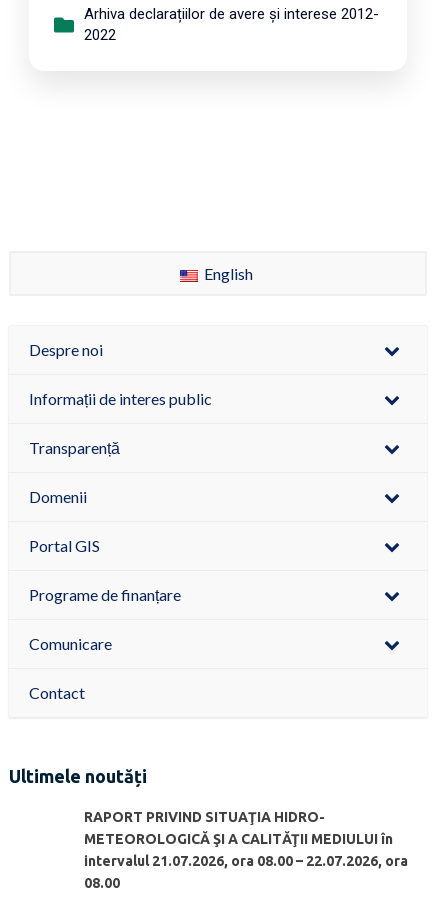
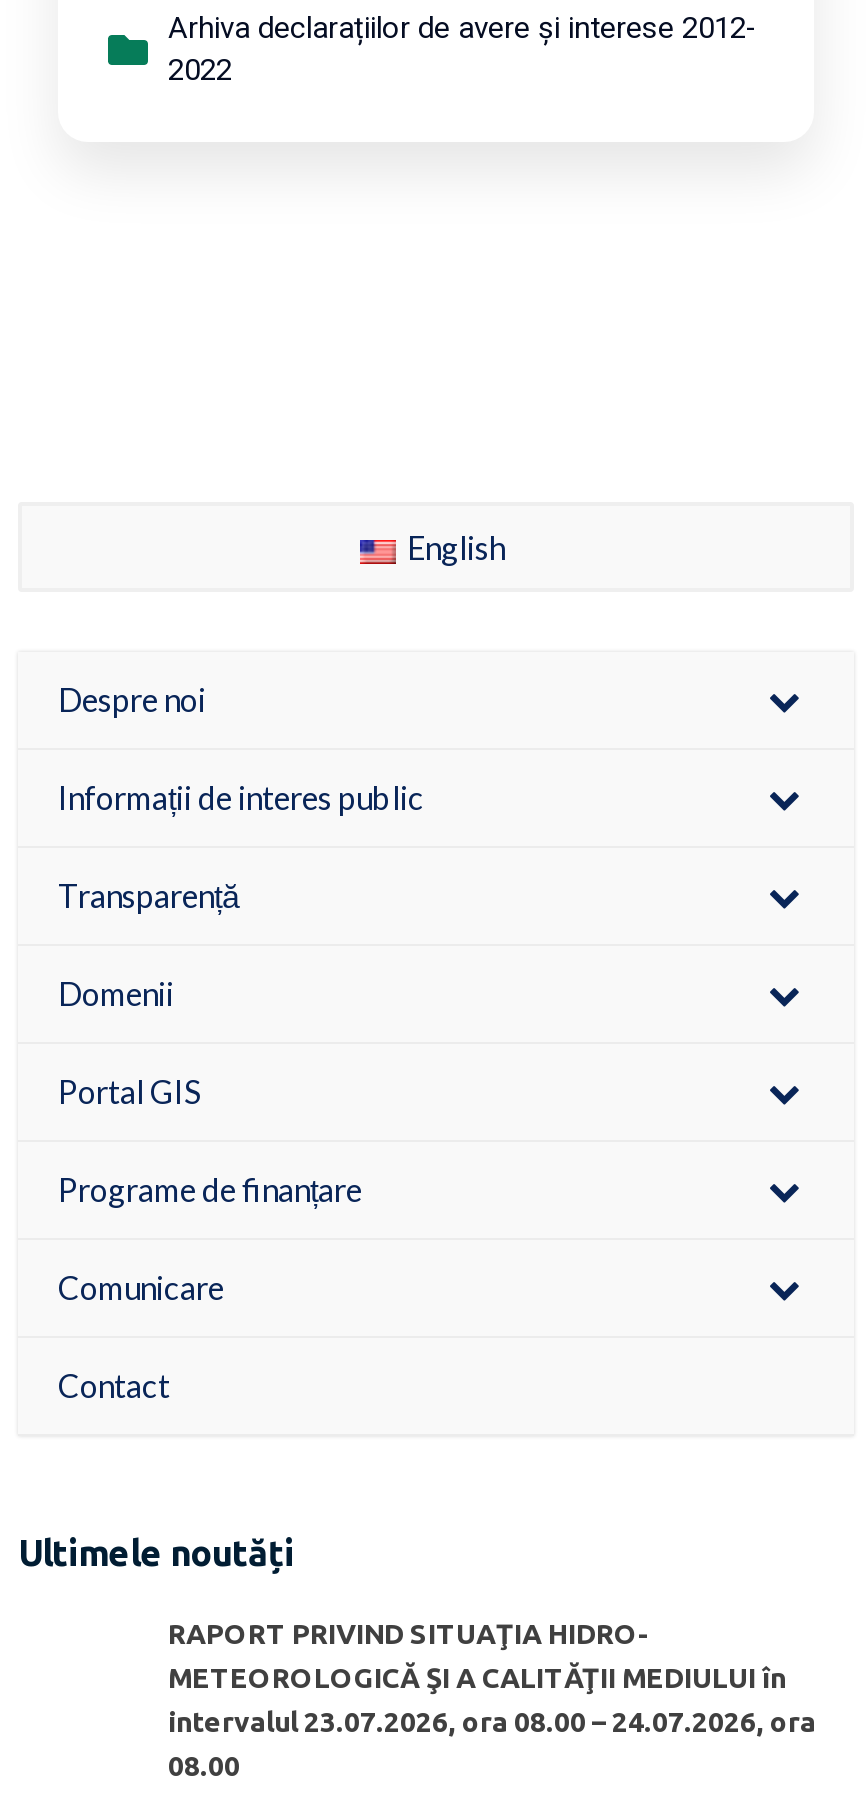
- intervalul 21.07.2026, ora 08.00 – 22.07.2026, ora
+ intervalul 23.07.2026, ora 08.00 – 24.07.2026, ora
